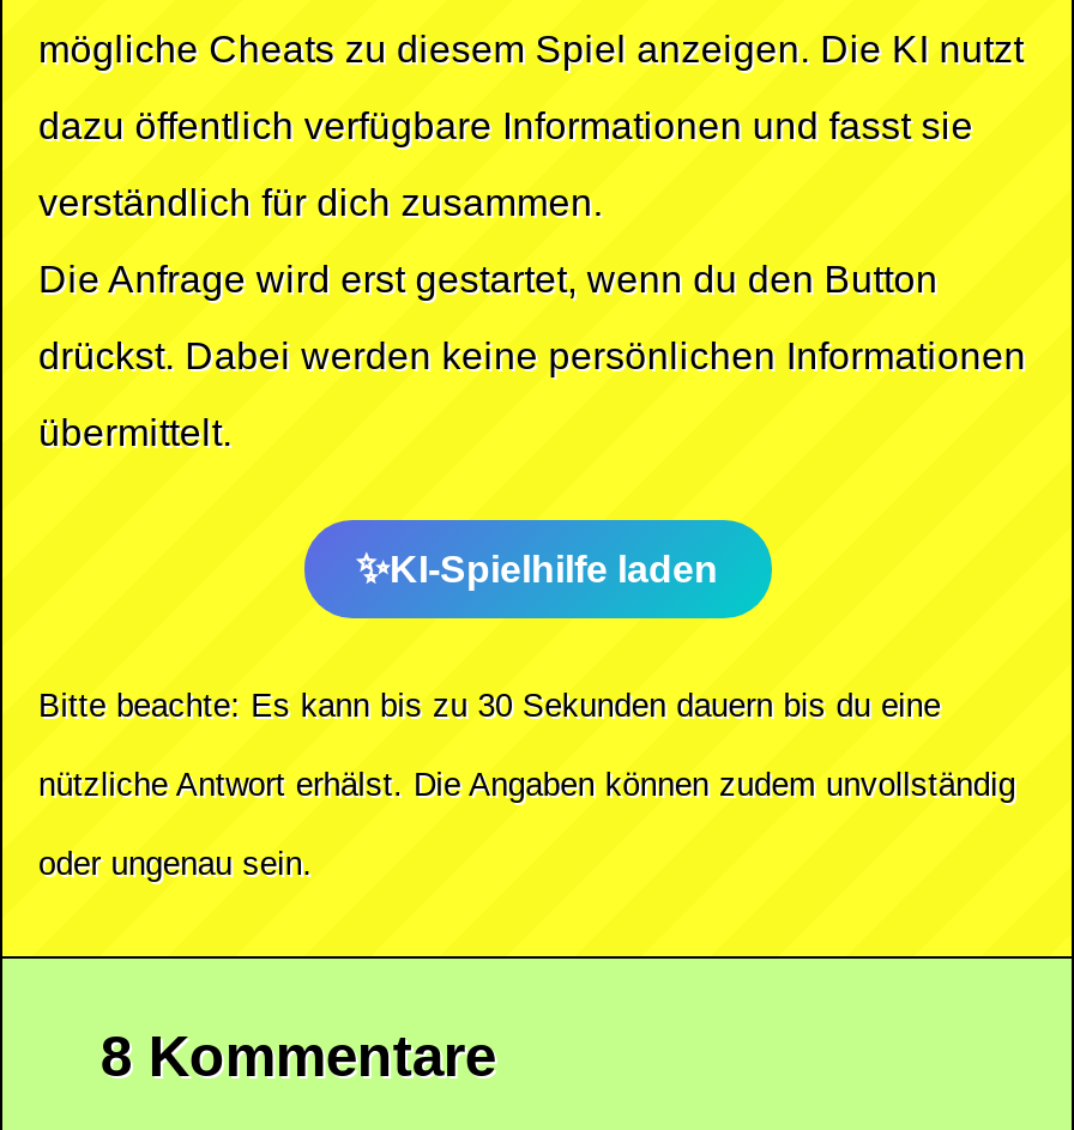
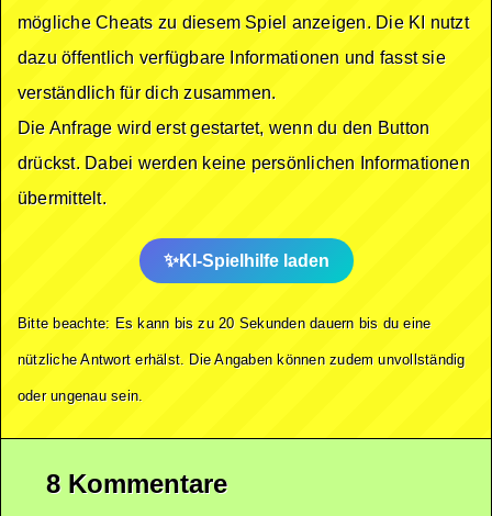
- Bitte beachte: Es kann bis zu 30 Sekunden dauern bis du eine
+ Bitte beachte: Es kann bis zu 20 Sekunden dauern bis du eine
